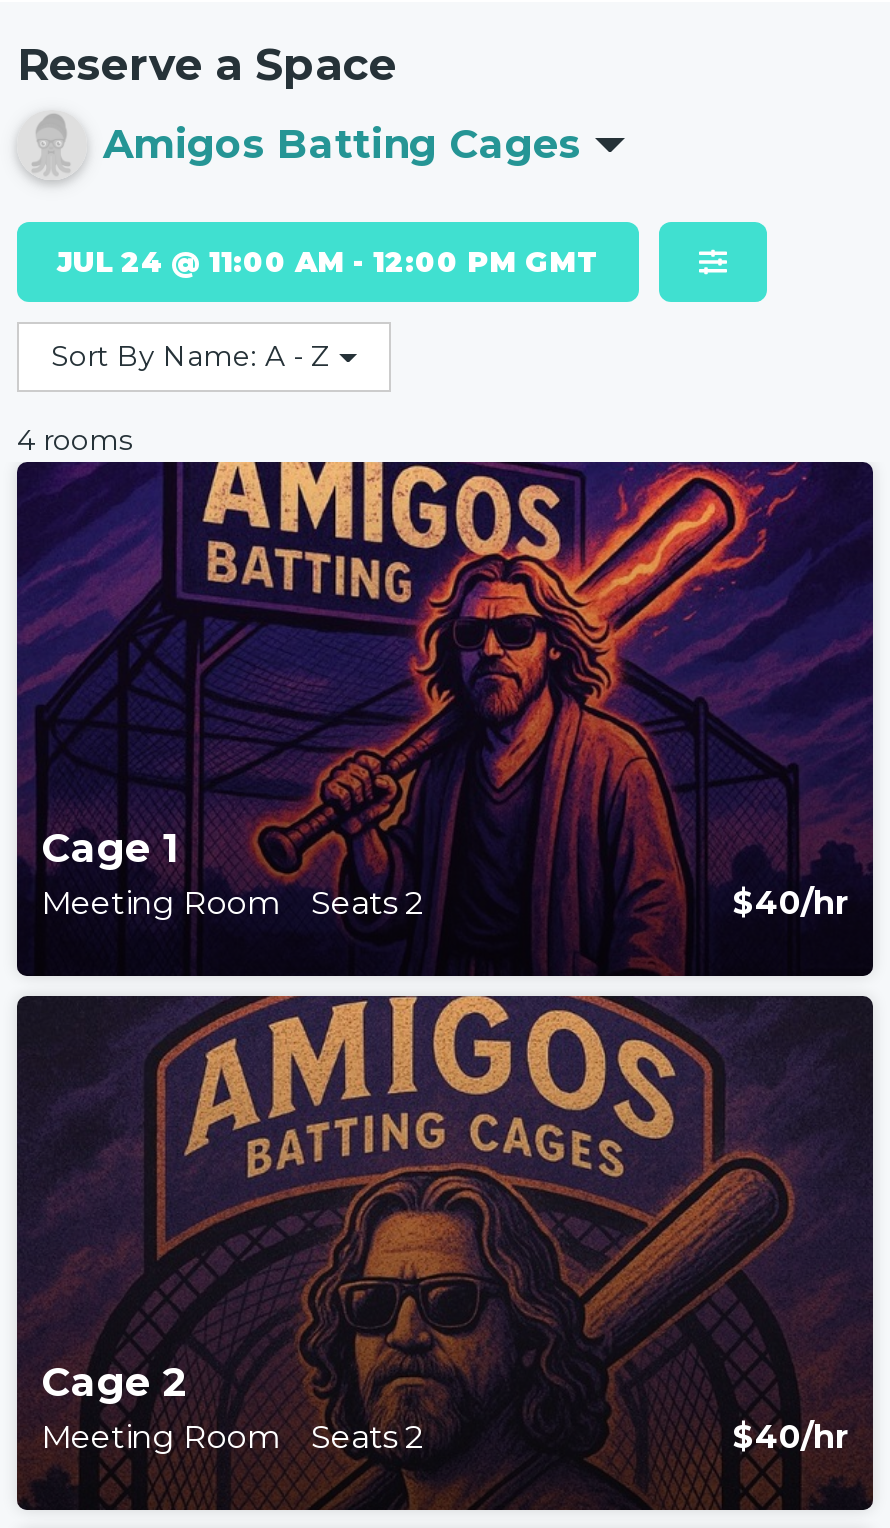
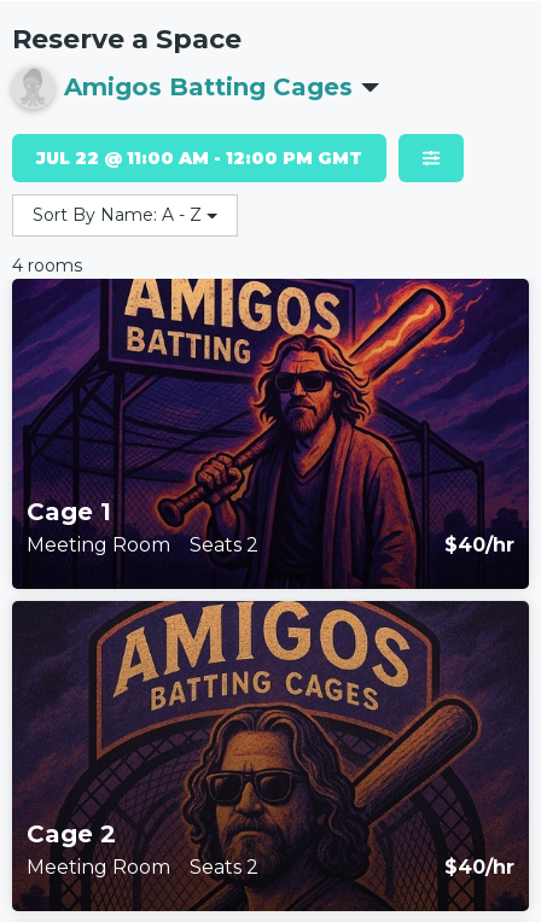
- JUL 24 @ 11:00 AM - 12:00 PM GMT
+ JUL 22 @ 11:00 AM - 12:00 PM GMT
